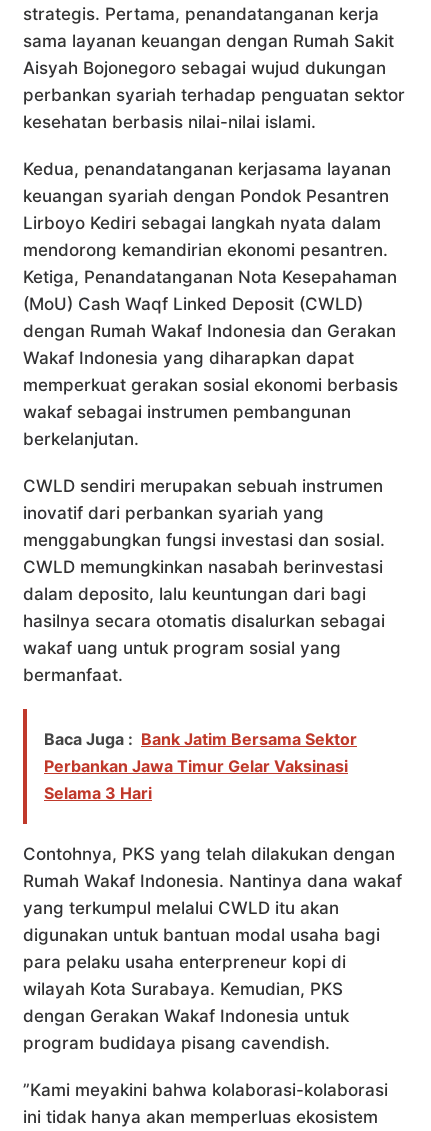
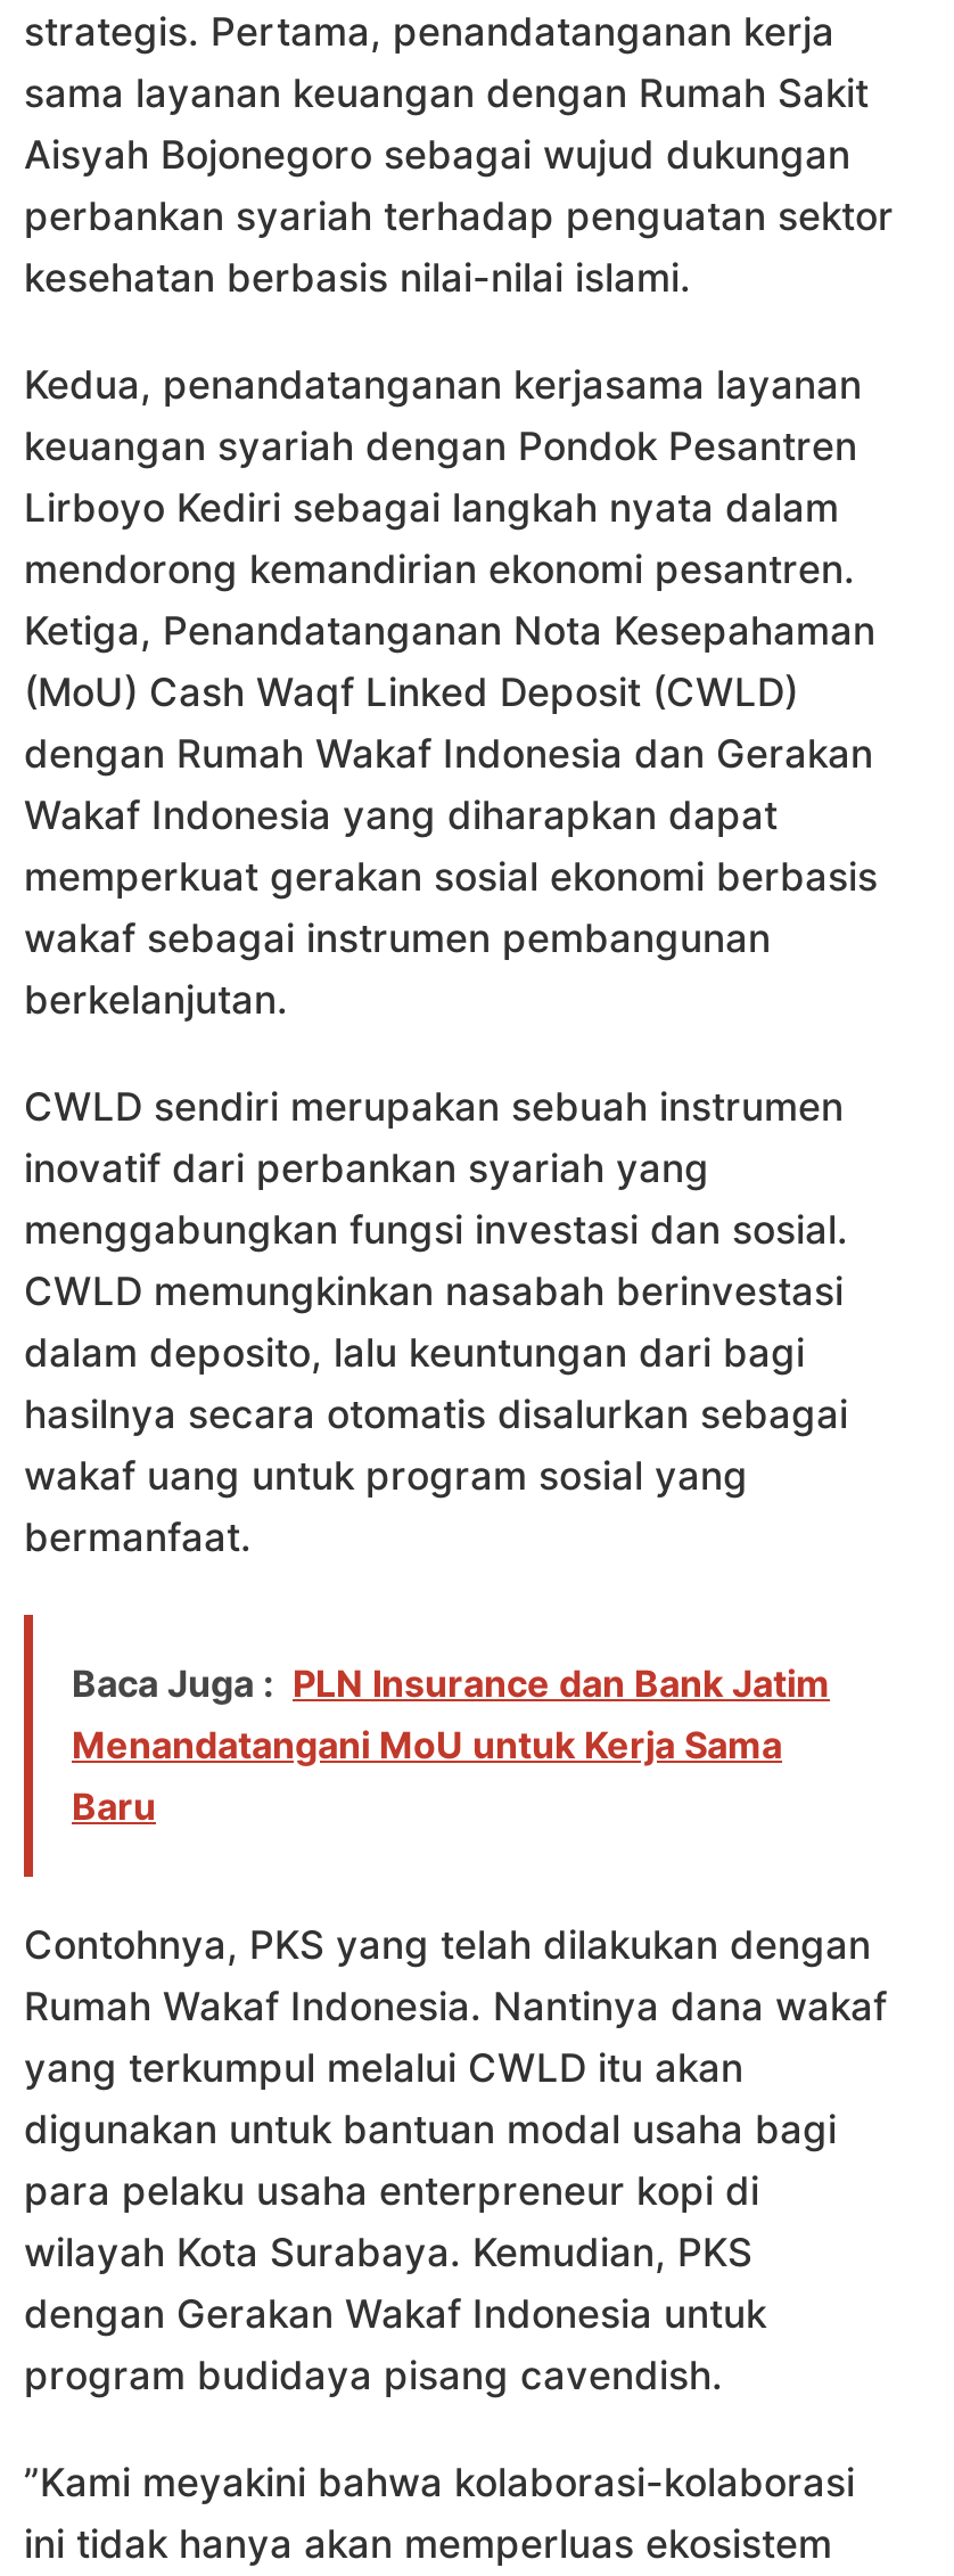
- Baca Juga : Bank Jatim Bersama Sektor
- Perbankan Jawa Timur Gelar Vaksinasi
- Selama 3 Hari
+ Baca Juga : PLN Insurance dan Bank Jatim
+ Menandatangani MoU untuk Kerja Sama
+ Baru
